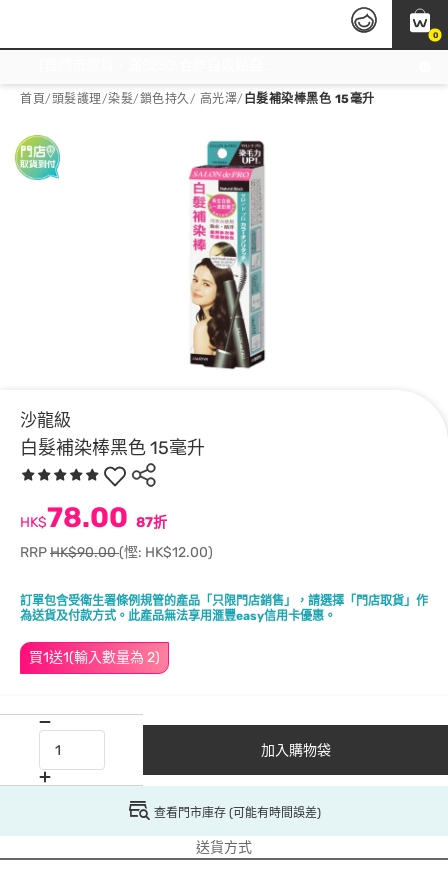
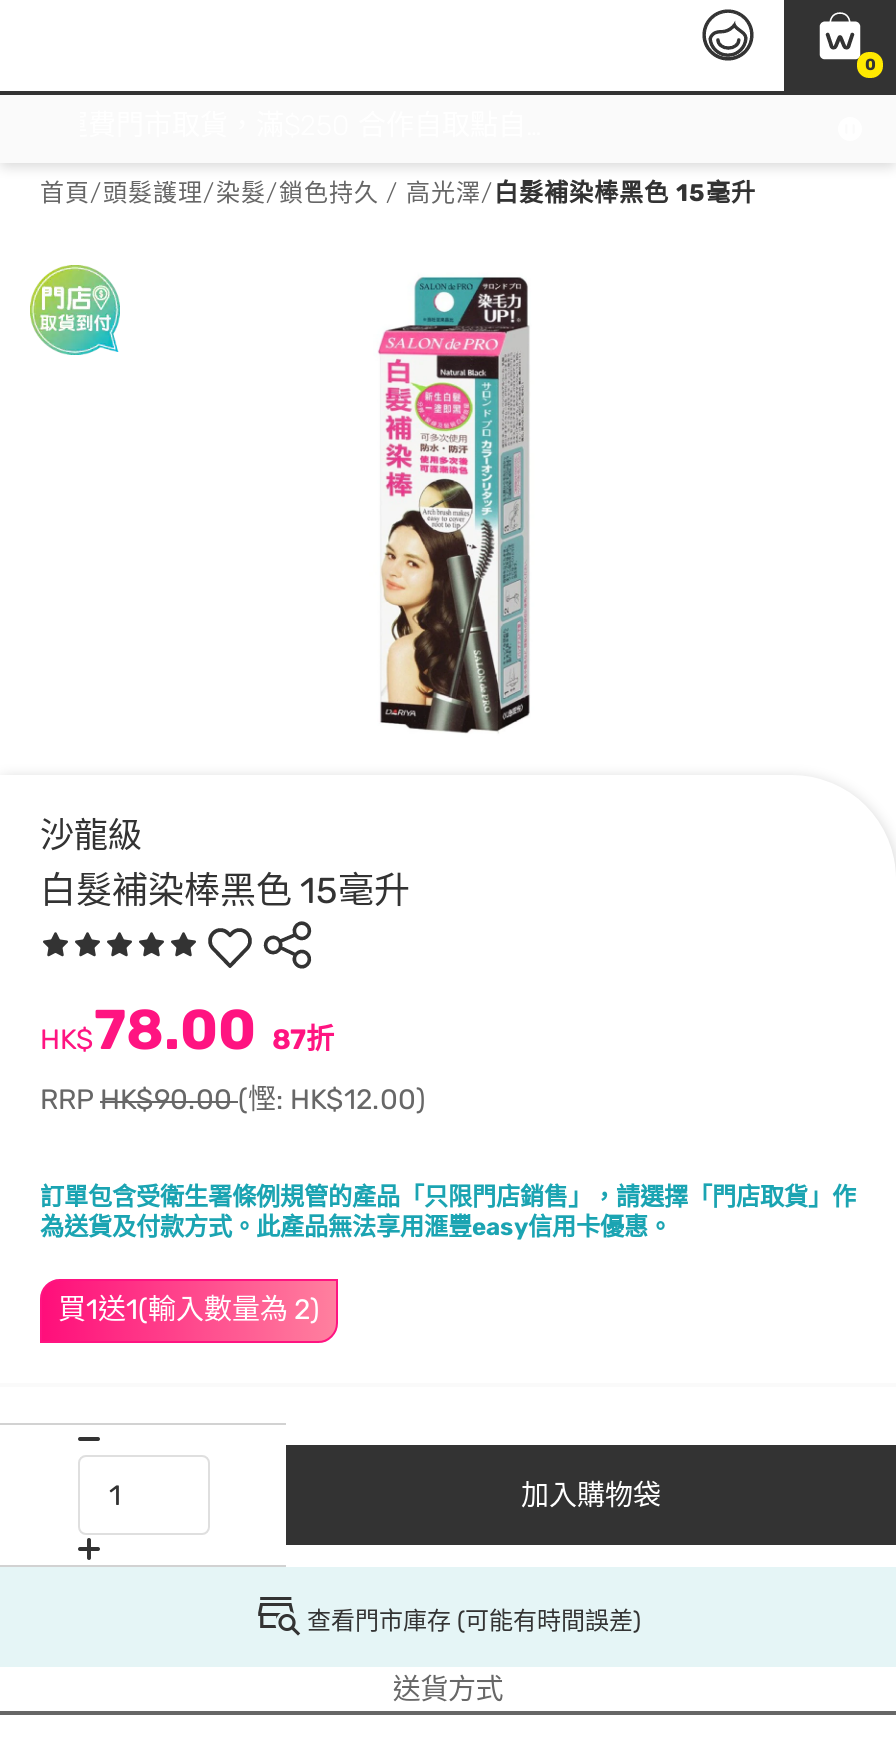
- 首頁/頭髮護理/染髮/鎖色持久/ 高光澤/白髮補染棒黑色 15毫升
+ 首頁/頭髮護理/染髮/鎖色持久 / 高光澤/白髮補染棒黑色 15毫升
